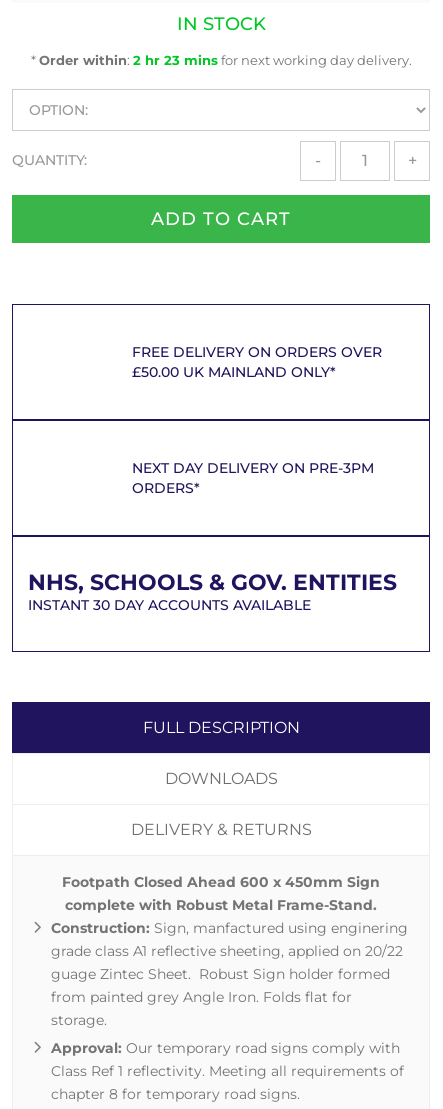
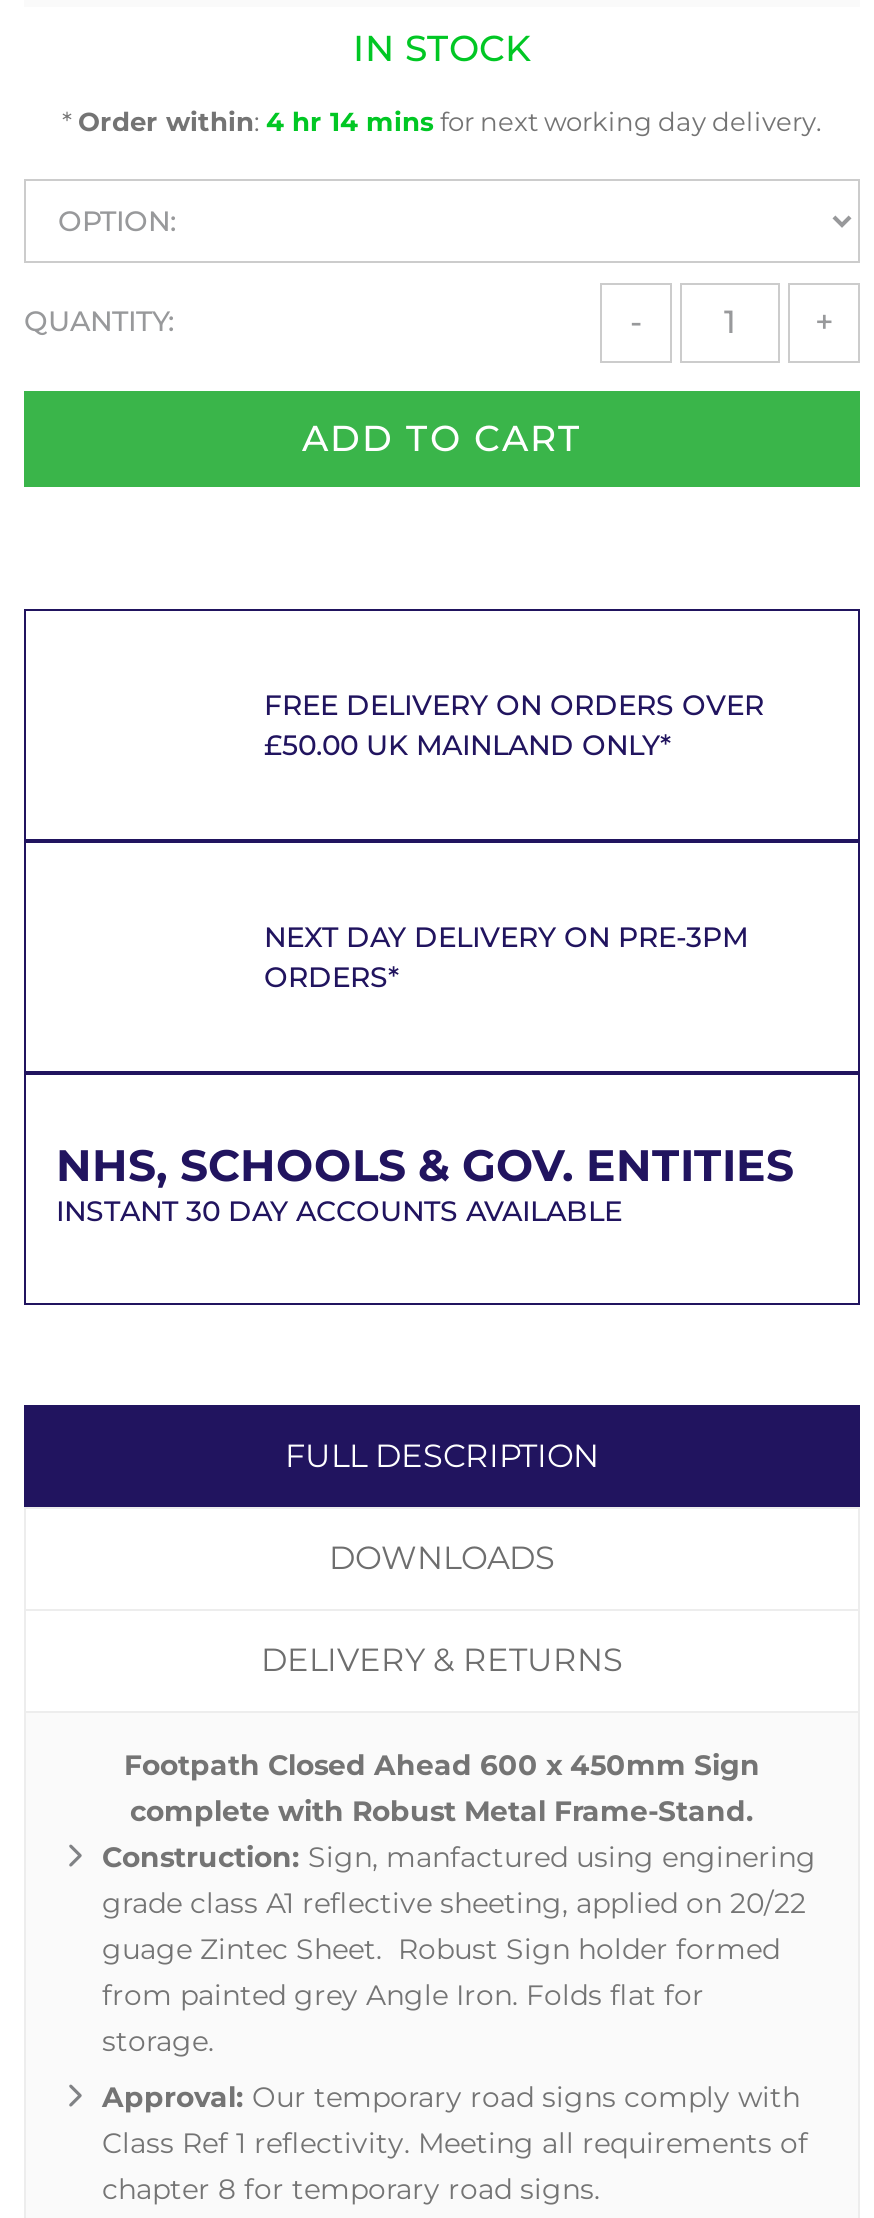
- * Order within: 2 hr 23 mins for next working day delivery.
+ * Order within: 4 hr 14 mins for next working day delivery.
